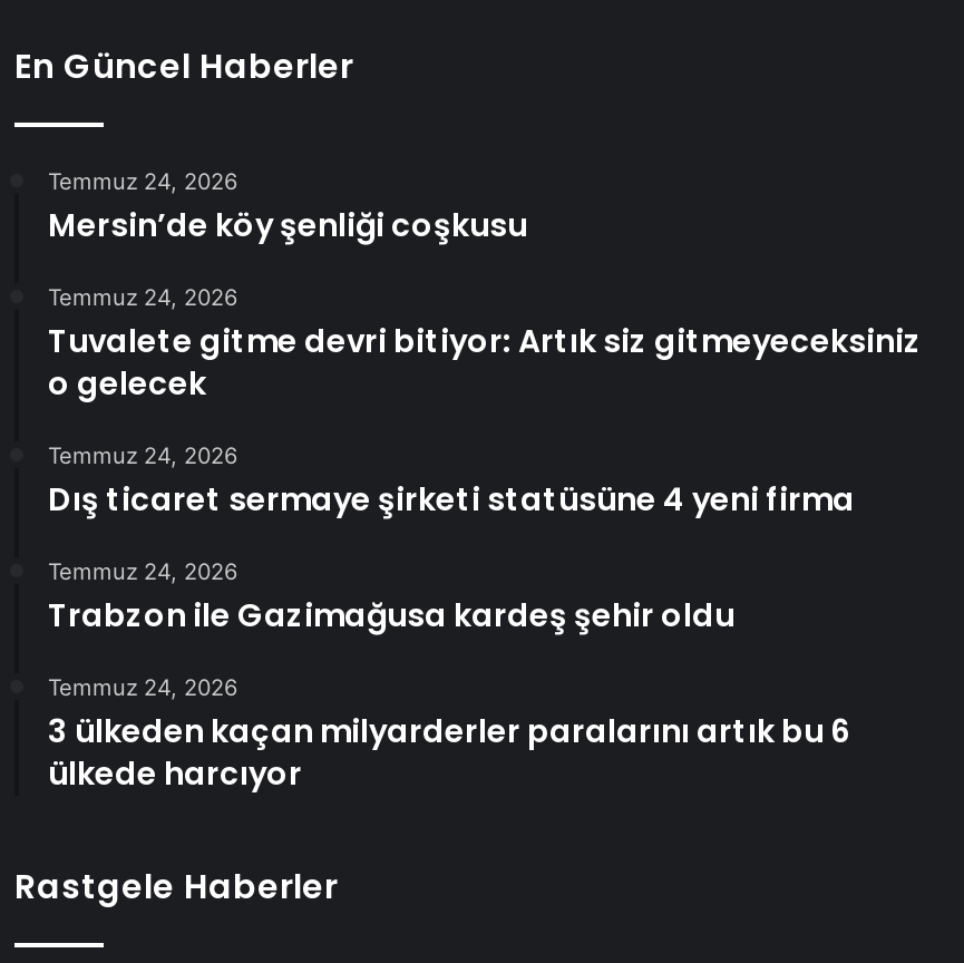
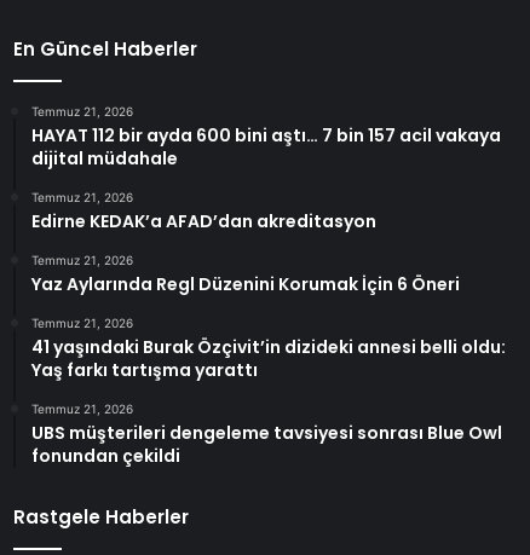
- Temmuz 24, 2026
- Mersin’de köy şenliği coşkusu
+ Temmuz 21, 2026
+ HAYAT 112 bir ayda 600 bini aştı… 7 bin 157 acil vakaya
+ dijital müdahale

- Temmuz 24, 2026
- Tuvalete gitme devri bitiyor: Artık siz gitmeyeceksiniz
- o gelecek
+ Temmuz 21, 2026
+ Edirne KEDAK’a AFAD’dan akreditasyon

- Temmuz 24, 2026
- Dış ticaret sermaye şirketi statüsüne 4 yeni firma
+ Temmuz 21, 2026
+ Yaz Aylarında Regl Düzenini Korumak İçin 6 Öneri

- Temmuz 24, 2026
- Trabzon ile Gazimağusa kardeş şehir oldu
+ Temmuz 21, 2026
+ 41 yaşındaki Burak Özçivit’in dizideki annesi belli oldu:
+ Yaş farkı tartışma yarattı

- Temmuz 24, 2026
- 3 ülkeden kaçan milyarderler paralarını artık bu 6
- ülkede harcıyor
+ Temmuz 21, 2026
+ UBS müşterileri dengeleme tavsiyesi sonrası Blue Owl
+ fonundan çekildi
